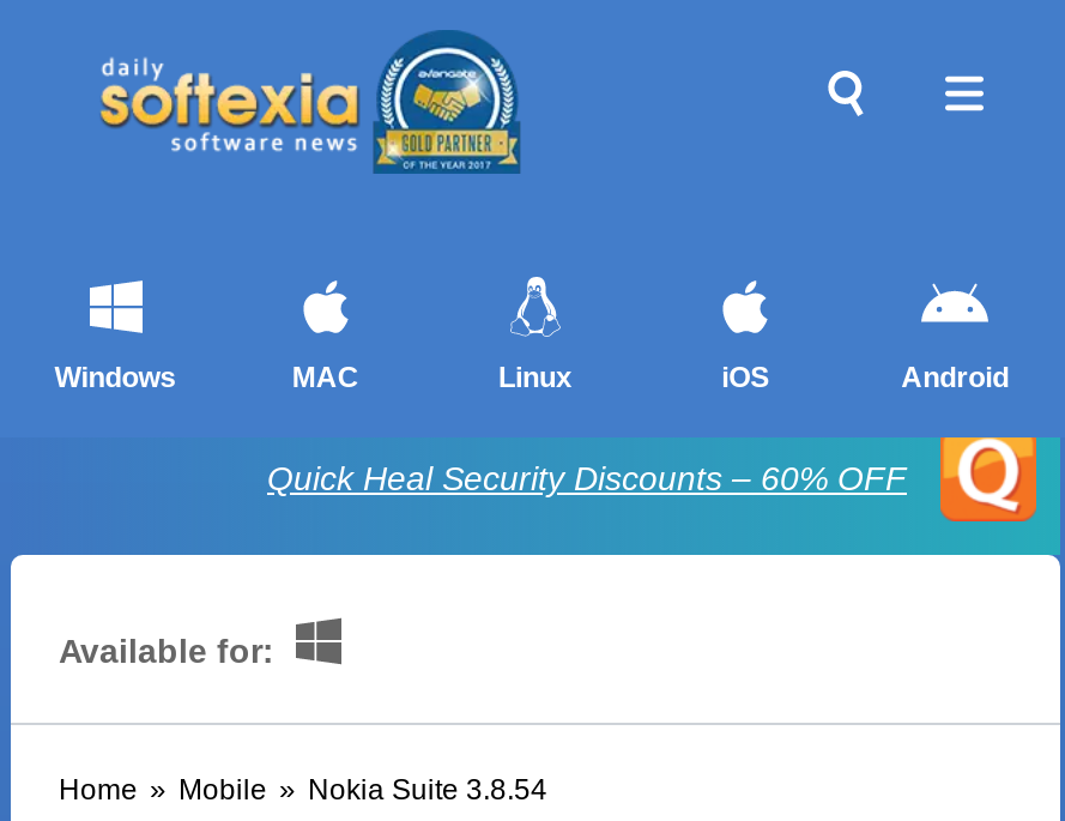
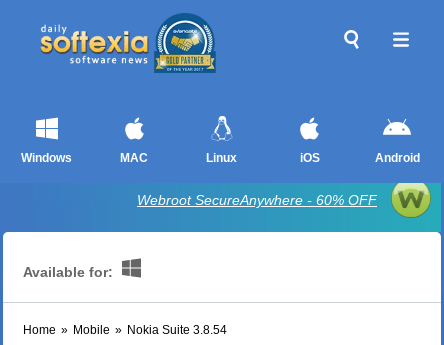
- [image]
- Quick Heal Security Discounts – 60% OFF
+ [image]
+ Webroot SecureAnywhere - 60% OFF
